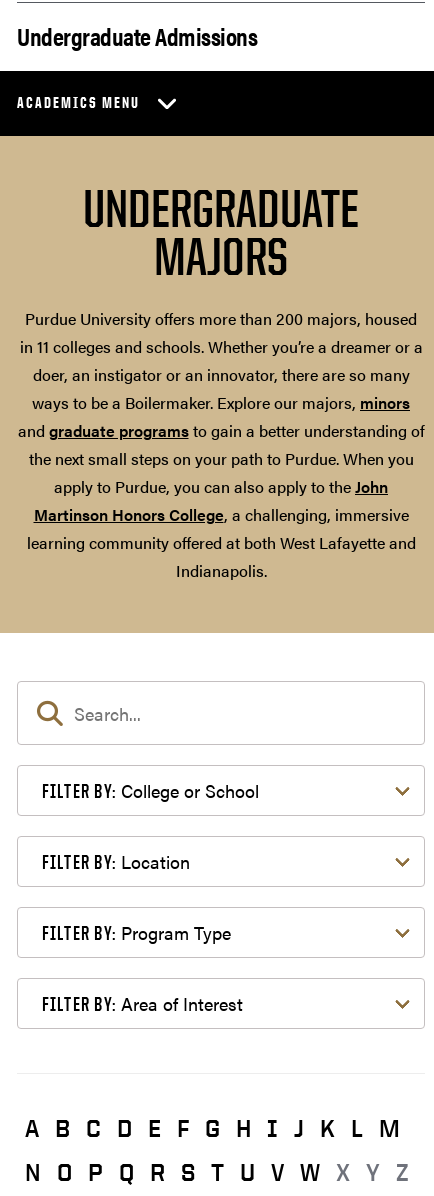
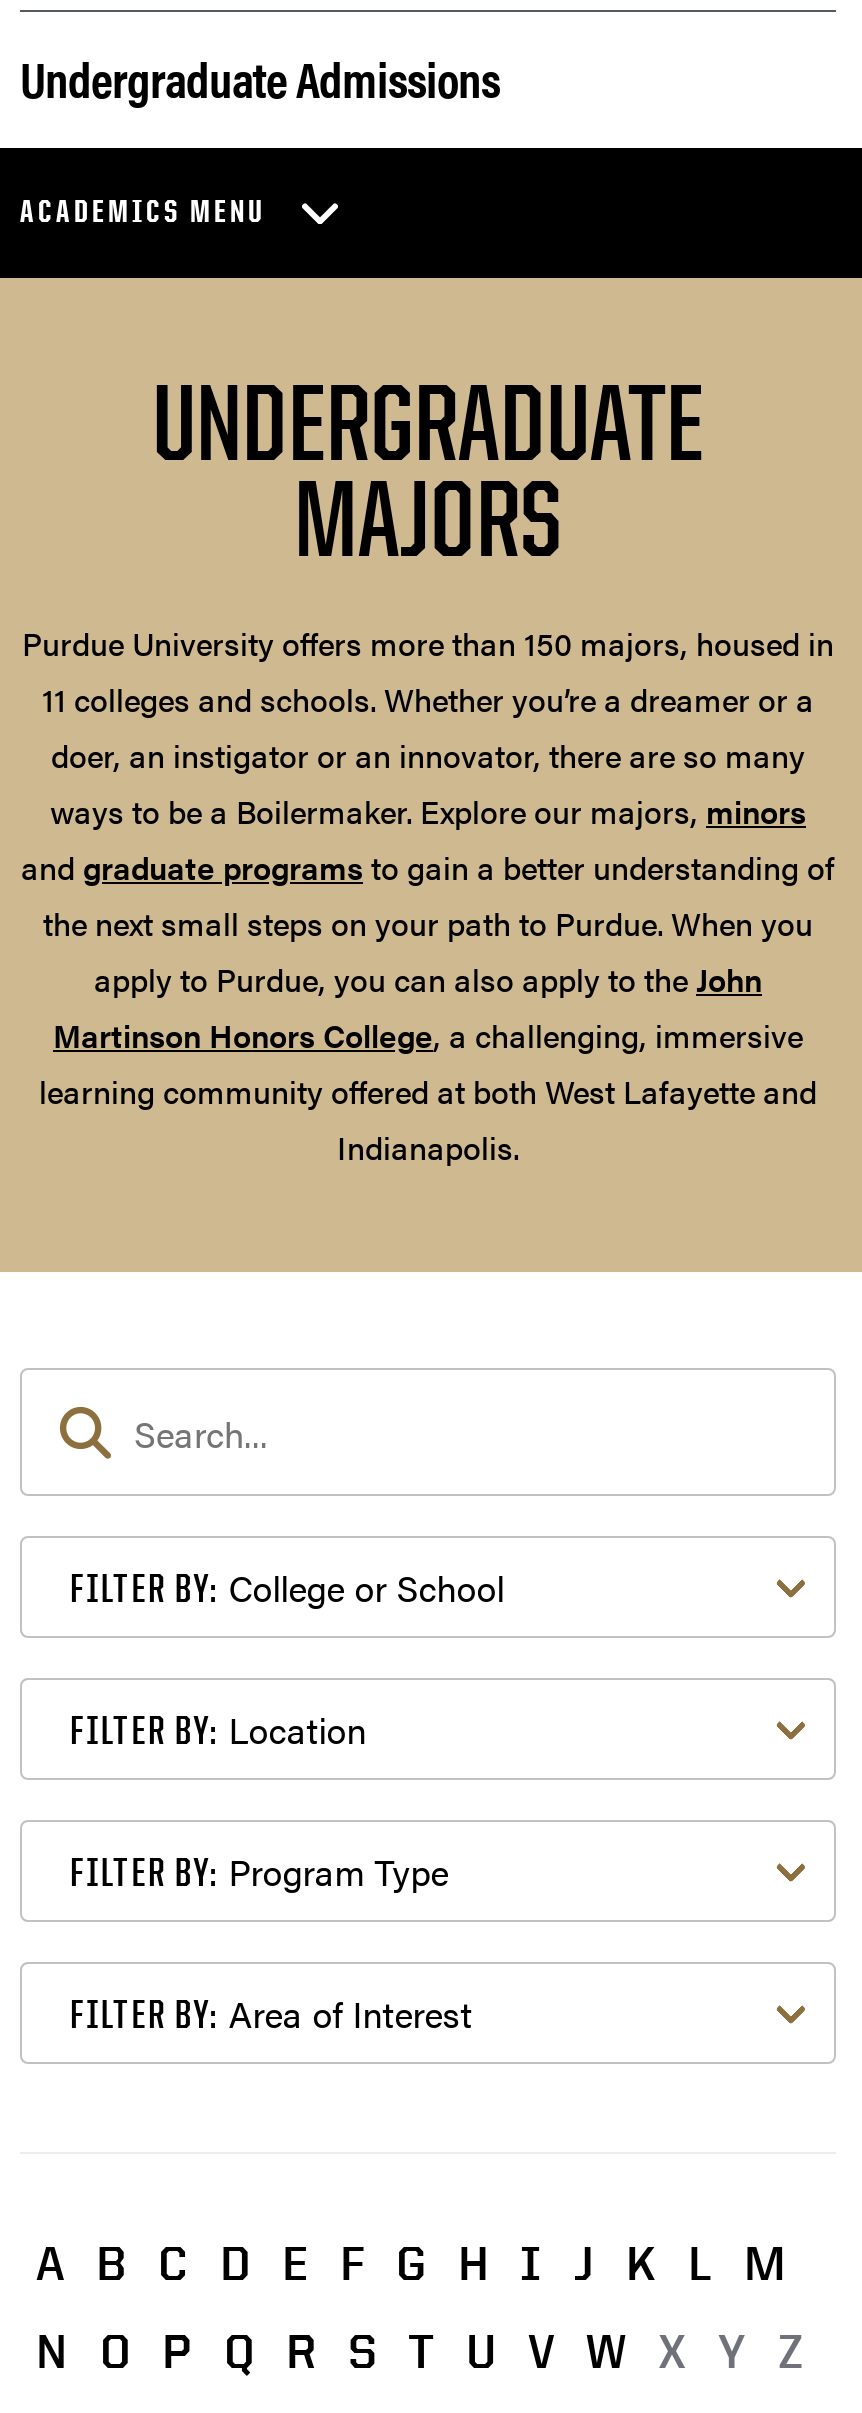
- Purdue University offers more than 200 majors, housed
- in 11 colleges and schools. Whether you’re a dreamer or a
+ Purdue University offers more than 150 majors, housed in
+ 11 colleges and schools. Whether you’re a dreamer or a
